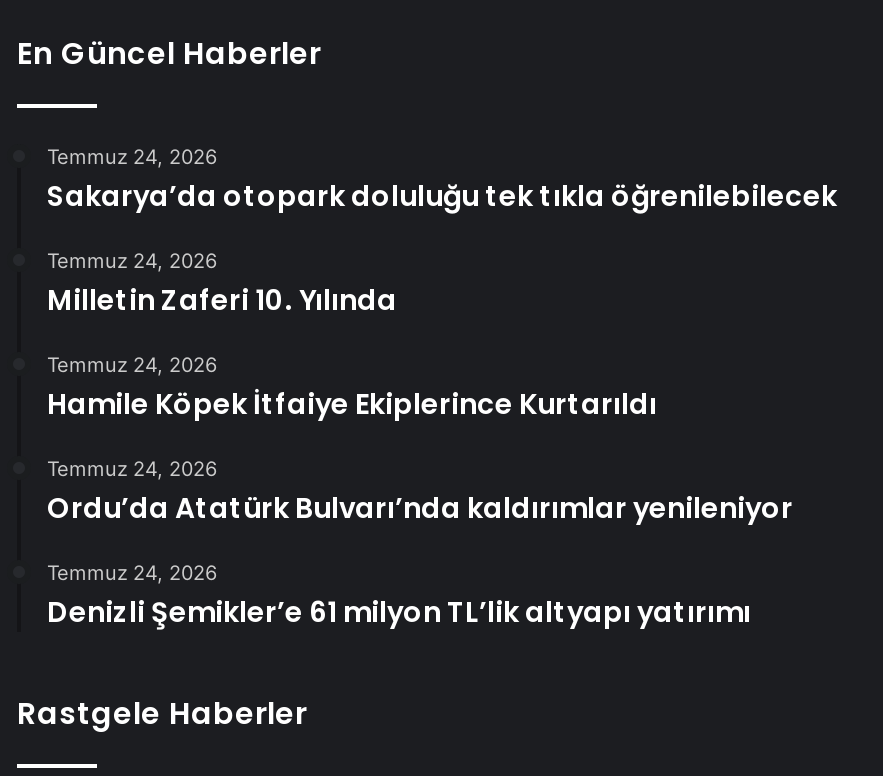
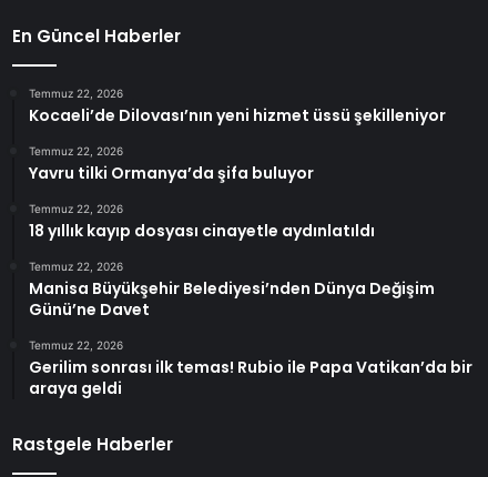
- Temmuz 24, 2026
- Sakarya’da otopark doluluğu tek tıkla öğrenilebilecek
+ Temmuz 22, 2026
+ Kocaeli’de Dilovası’nın yeni hizmet üssü şekilleniyor

- Temmuz 24, 2026
- Milletin Zaferi 10. Yılında
+ Temmuz 22, 2026
+ Yavru tilki Ormanya’da şifa buluyor

- Temmuz 24, 2026
- Hamile Köpek İtfaiye Ekiplerince Kurtarıldı
+ Temmuz 22, 2026
+ 18 yıllık kayıp dosyası cinayetle aydınlatıldı

- Temmuz 24, 2026
- Ordu’da Atatürk Bulvarı’nda kaldırımlar yenileniyor
+ Temmuz 22, 2026
+ Manisa Büyükşehir Belediyesi’nden Dünya Değişim
+ Günü’ne Davet

- Temmuz 24, 2026
- Denizli Şemikler’e 61 milyon TL’lik altyapı yatırımı
+ Temmuz 22, 2026
+ Gerilim sonrası ilk temas! Rubio ile Papa Vatikan’da bir
+ araya geldi
